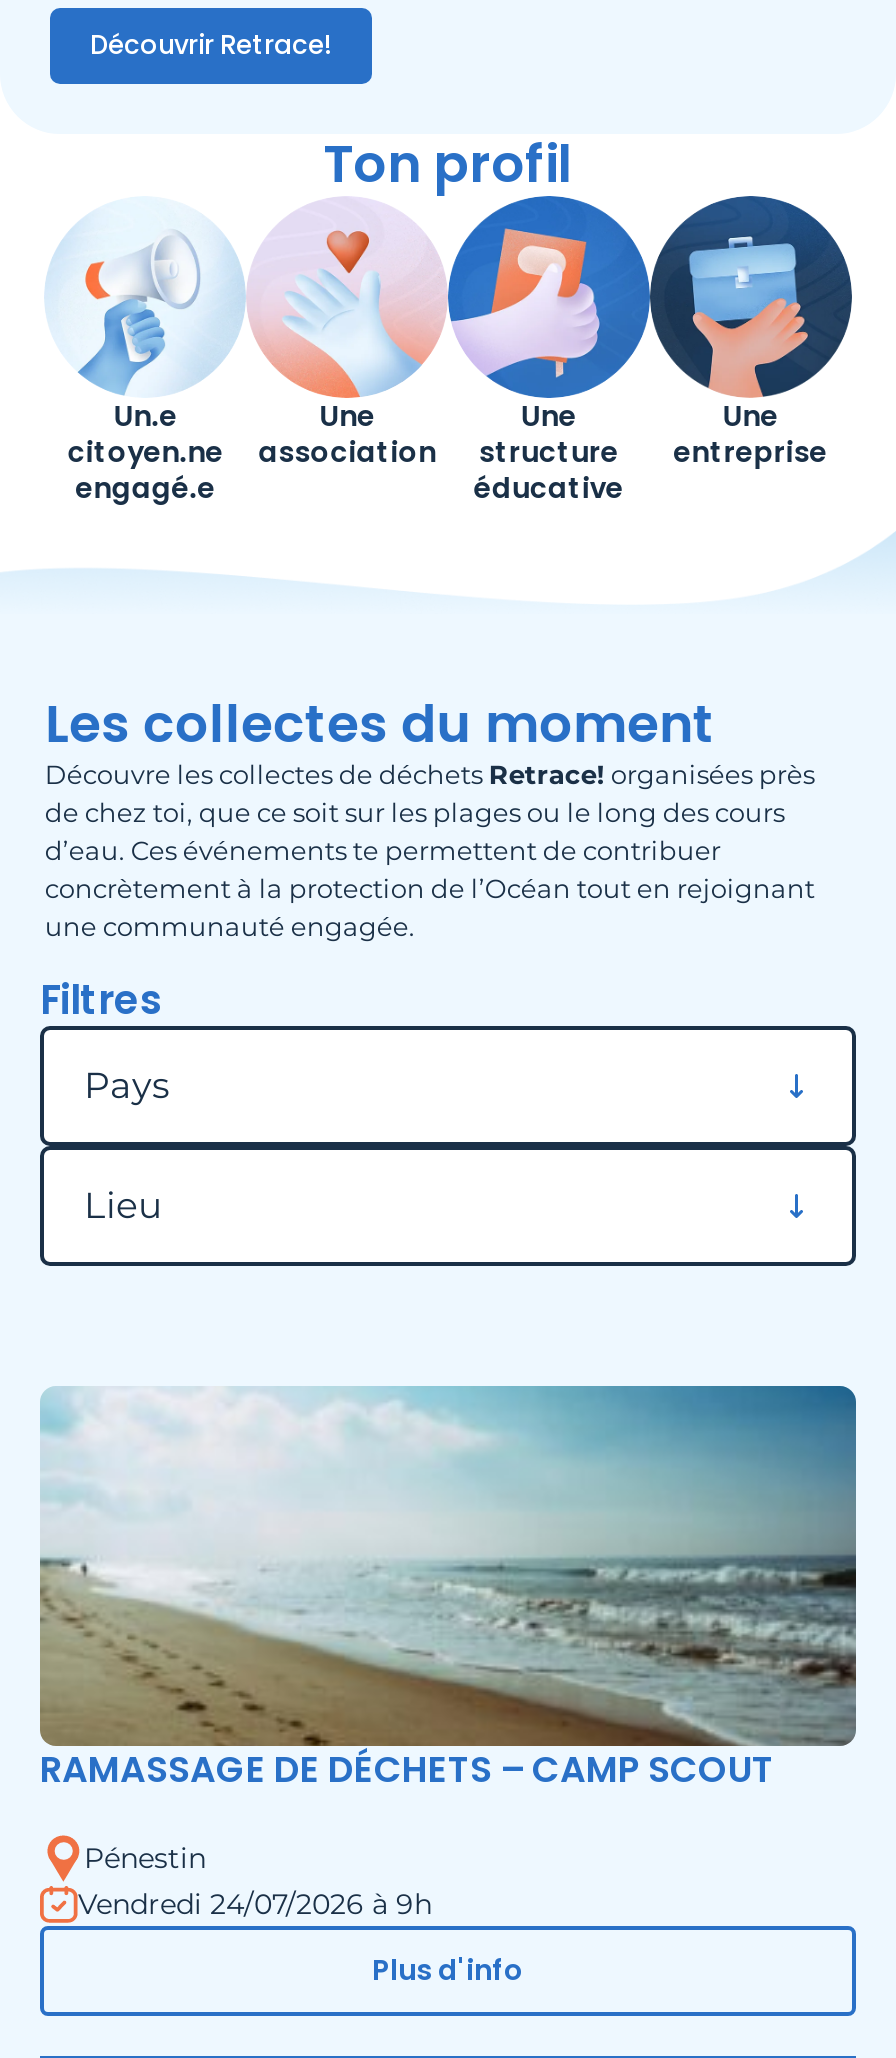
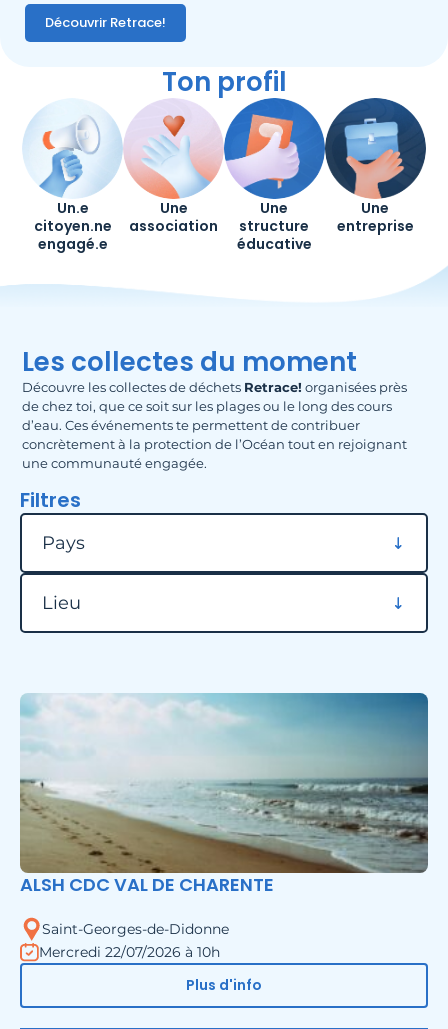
- RAMASSAGE DE DÉCHETS – CAMP SCOUT
+ ALSH CDC VAL DE CHARENTE

- Pénestin
- Vendredi 24/07/2026 à 9h
+ Saint-Georges-de-Didonne
+ Mercredi 22/07/2026 à 10h
